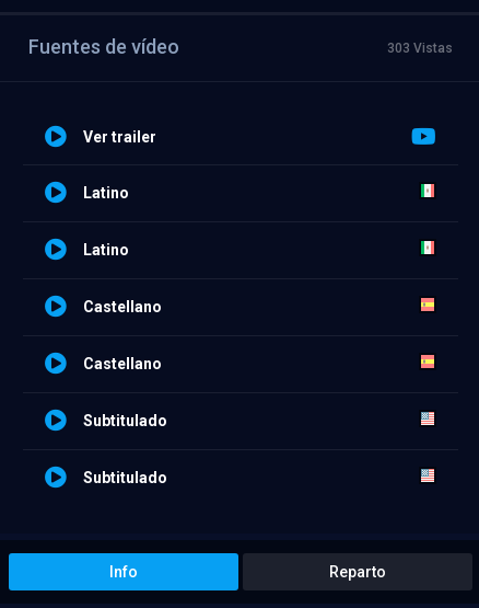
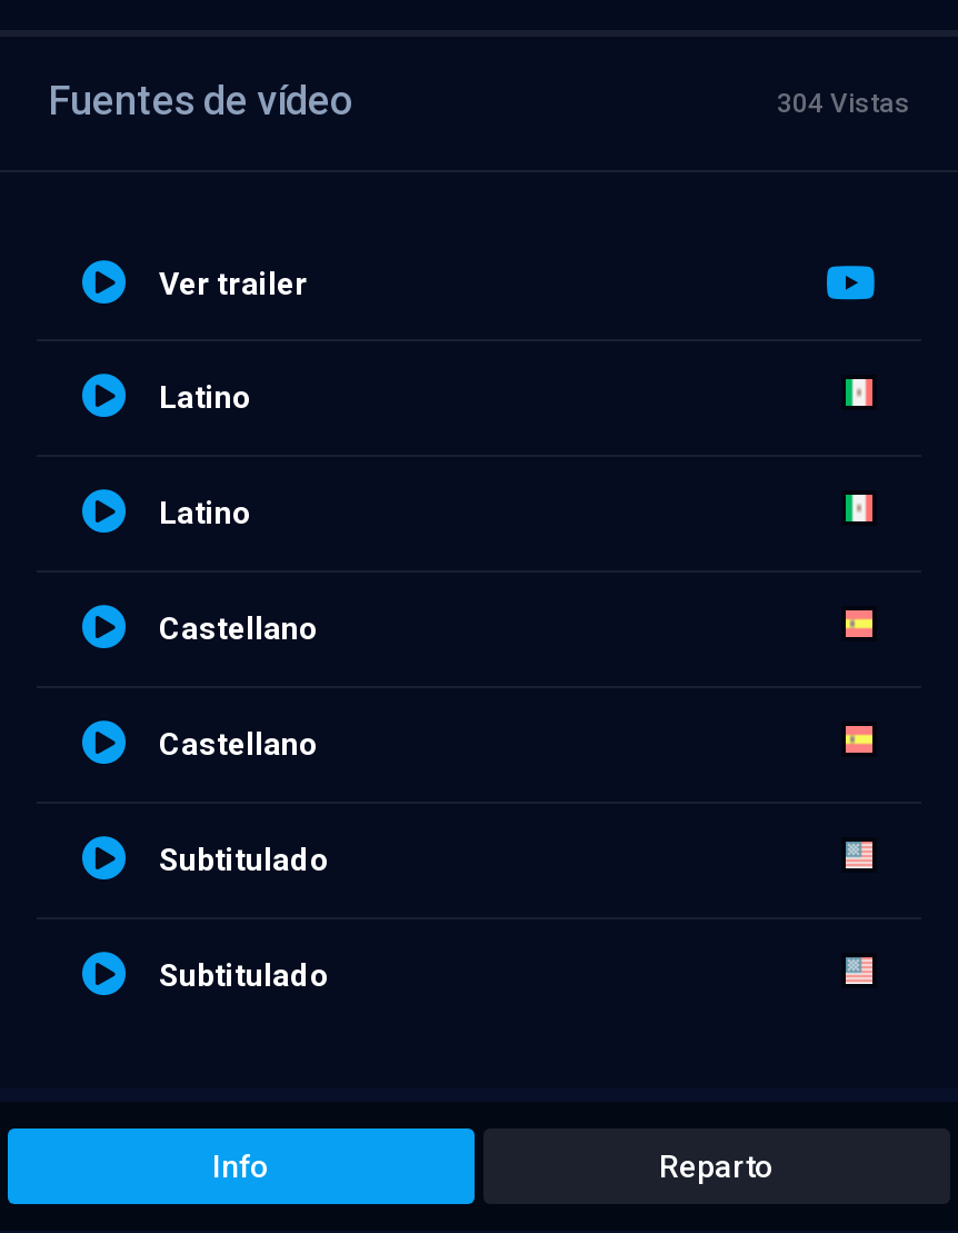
- 303 Vistas
+ 304 Vistas
